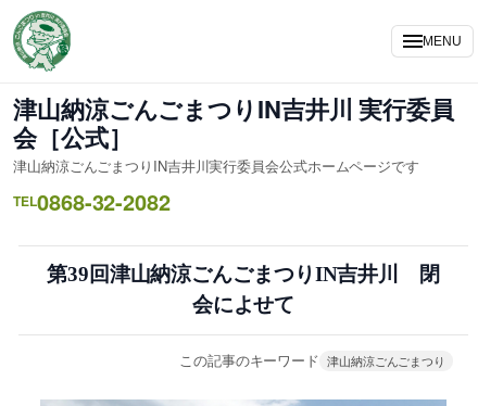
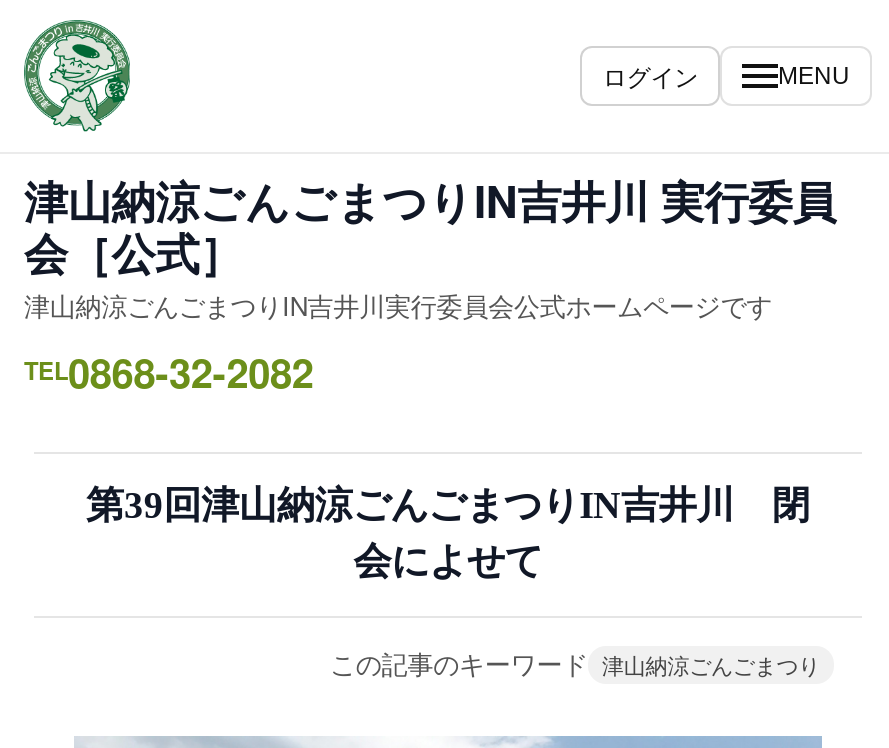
+ ログイン
